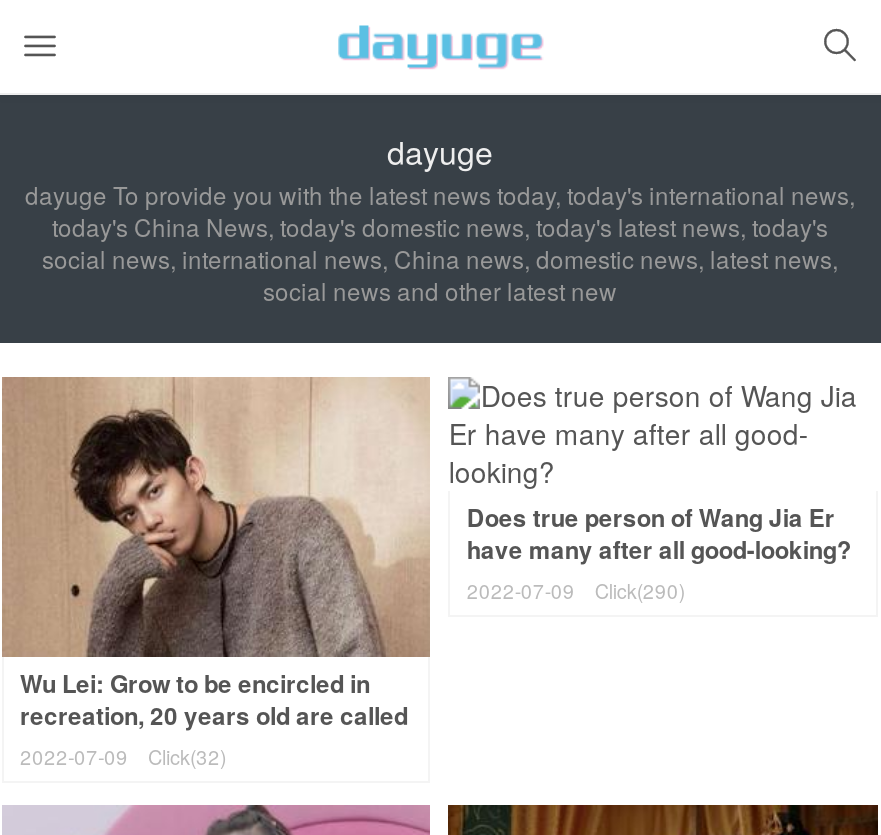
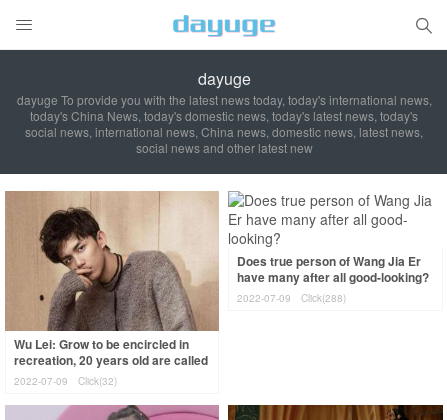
- 2022-07-09 Click(290)
+ 2022-07-09 Click(288)
